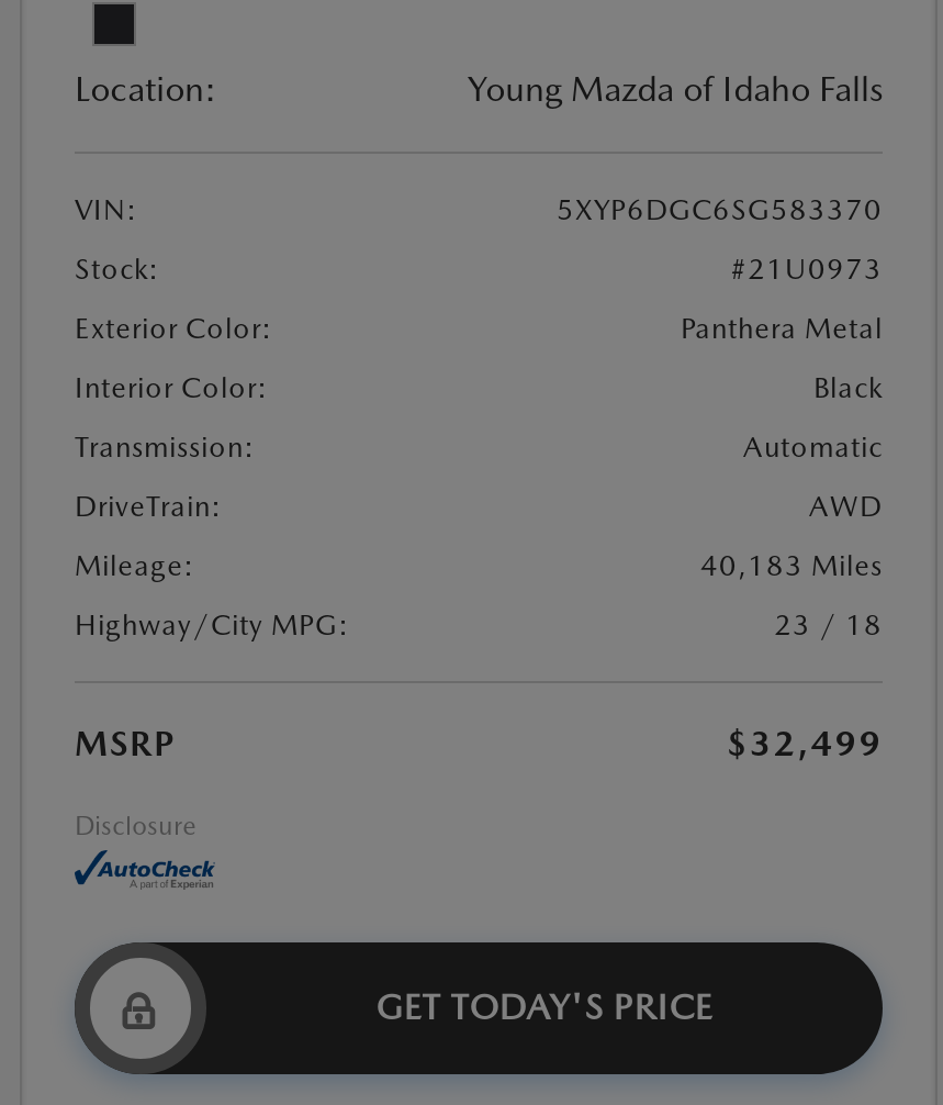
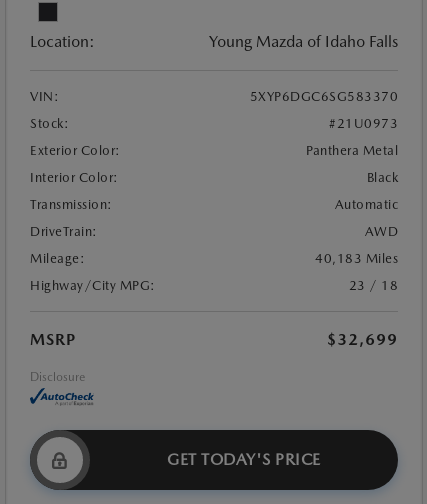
- $32,499
+ $32,699
